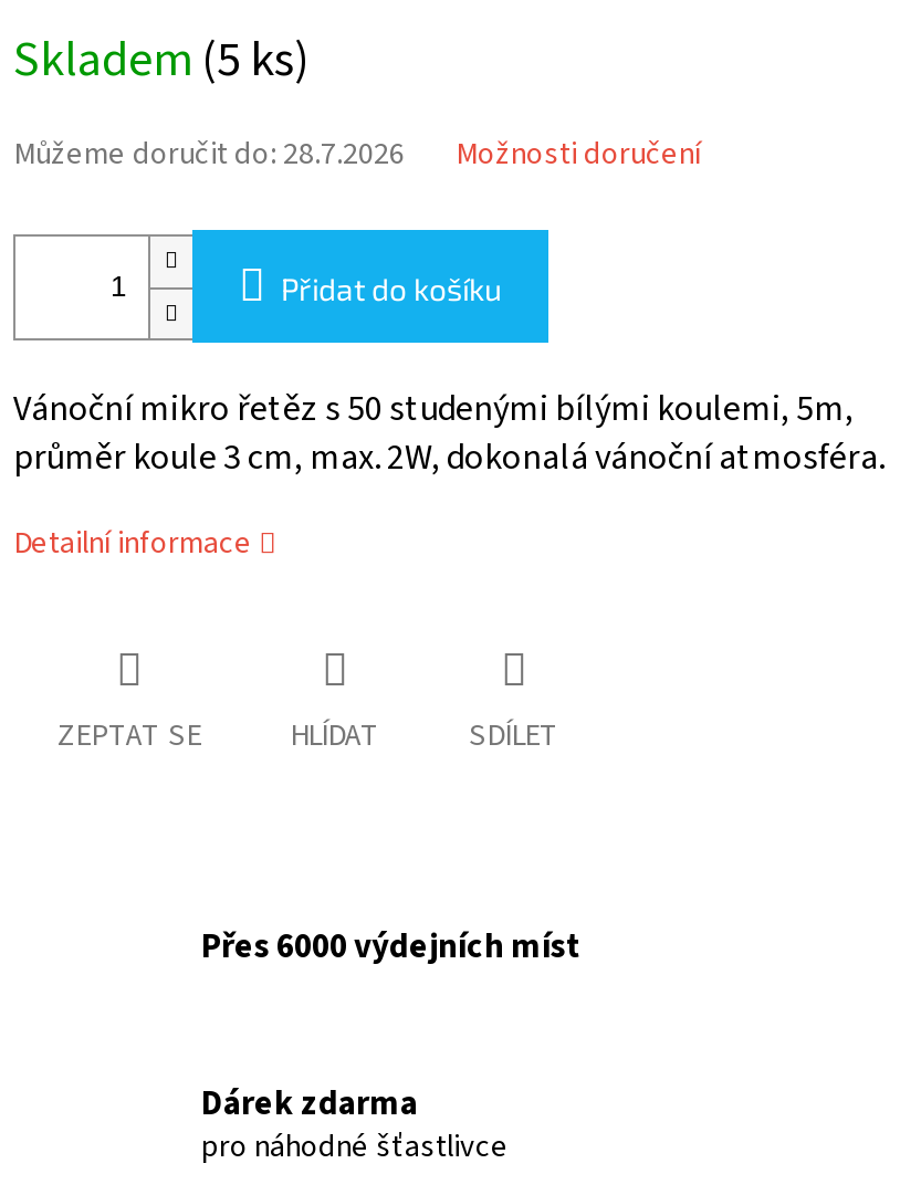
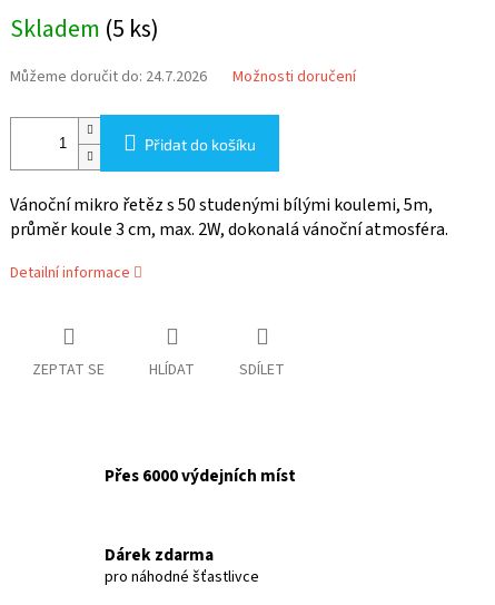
- Můžeme doručit do: 28.7.2026
+ Můžeme doručit do: 24.7.2026
